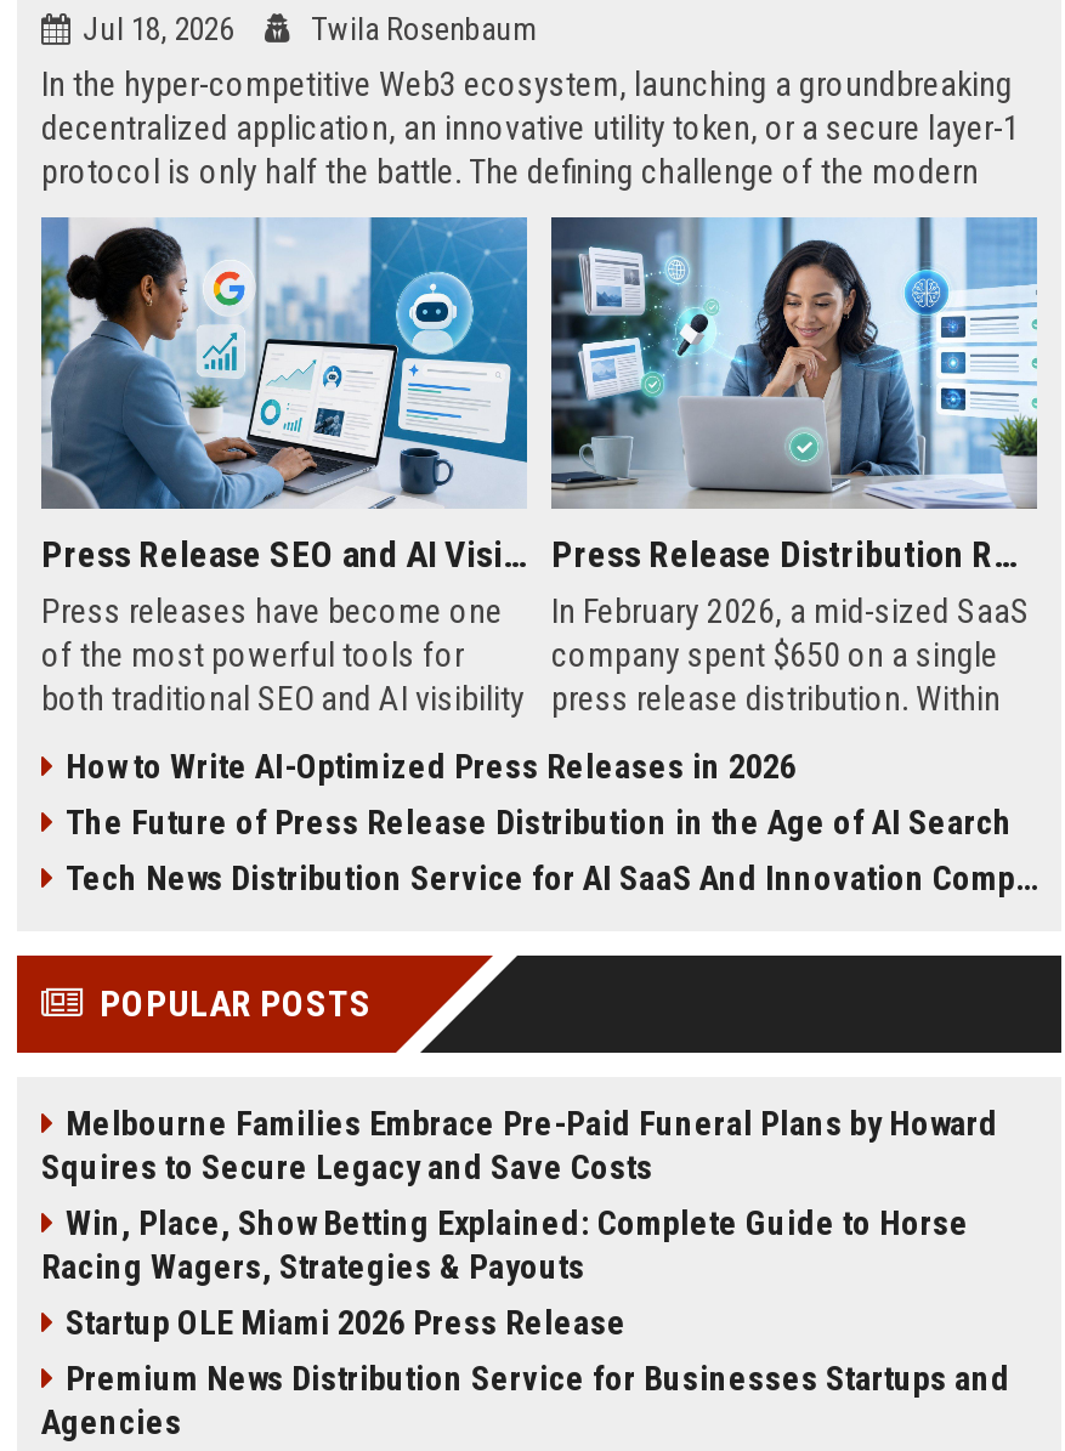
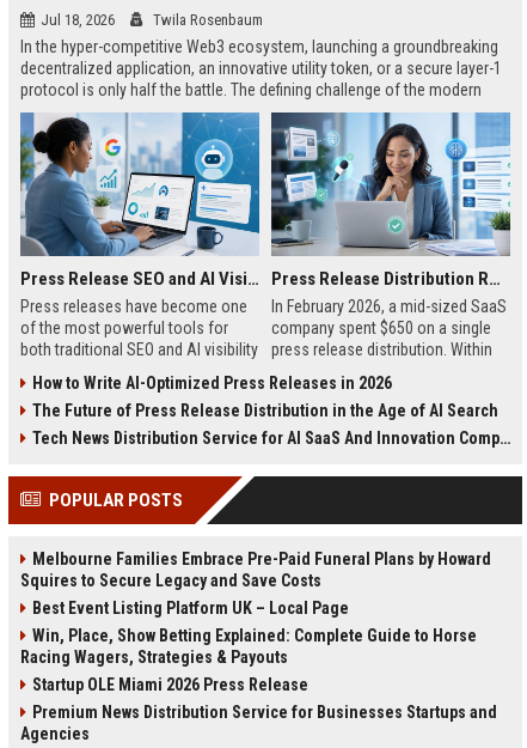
+ Best Event Listing Platform UK – Local Page
